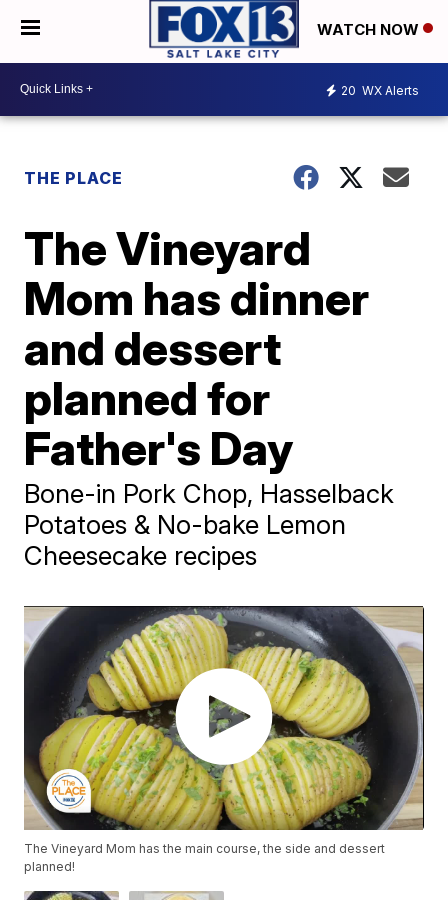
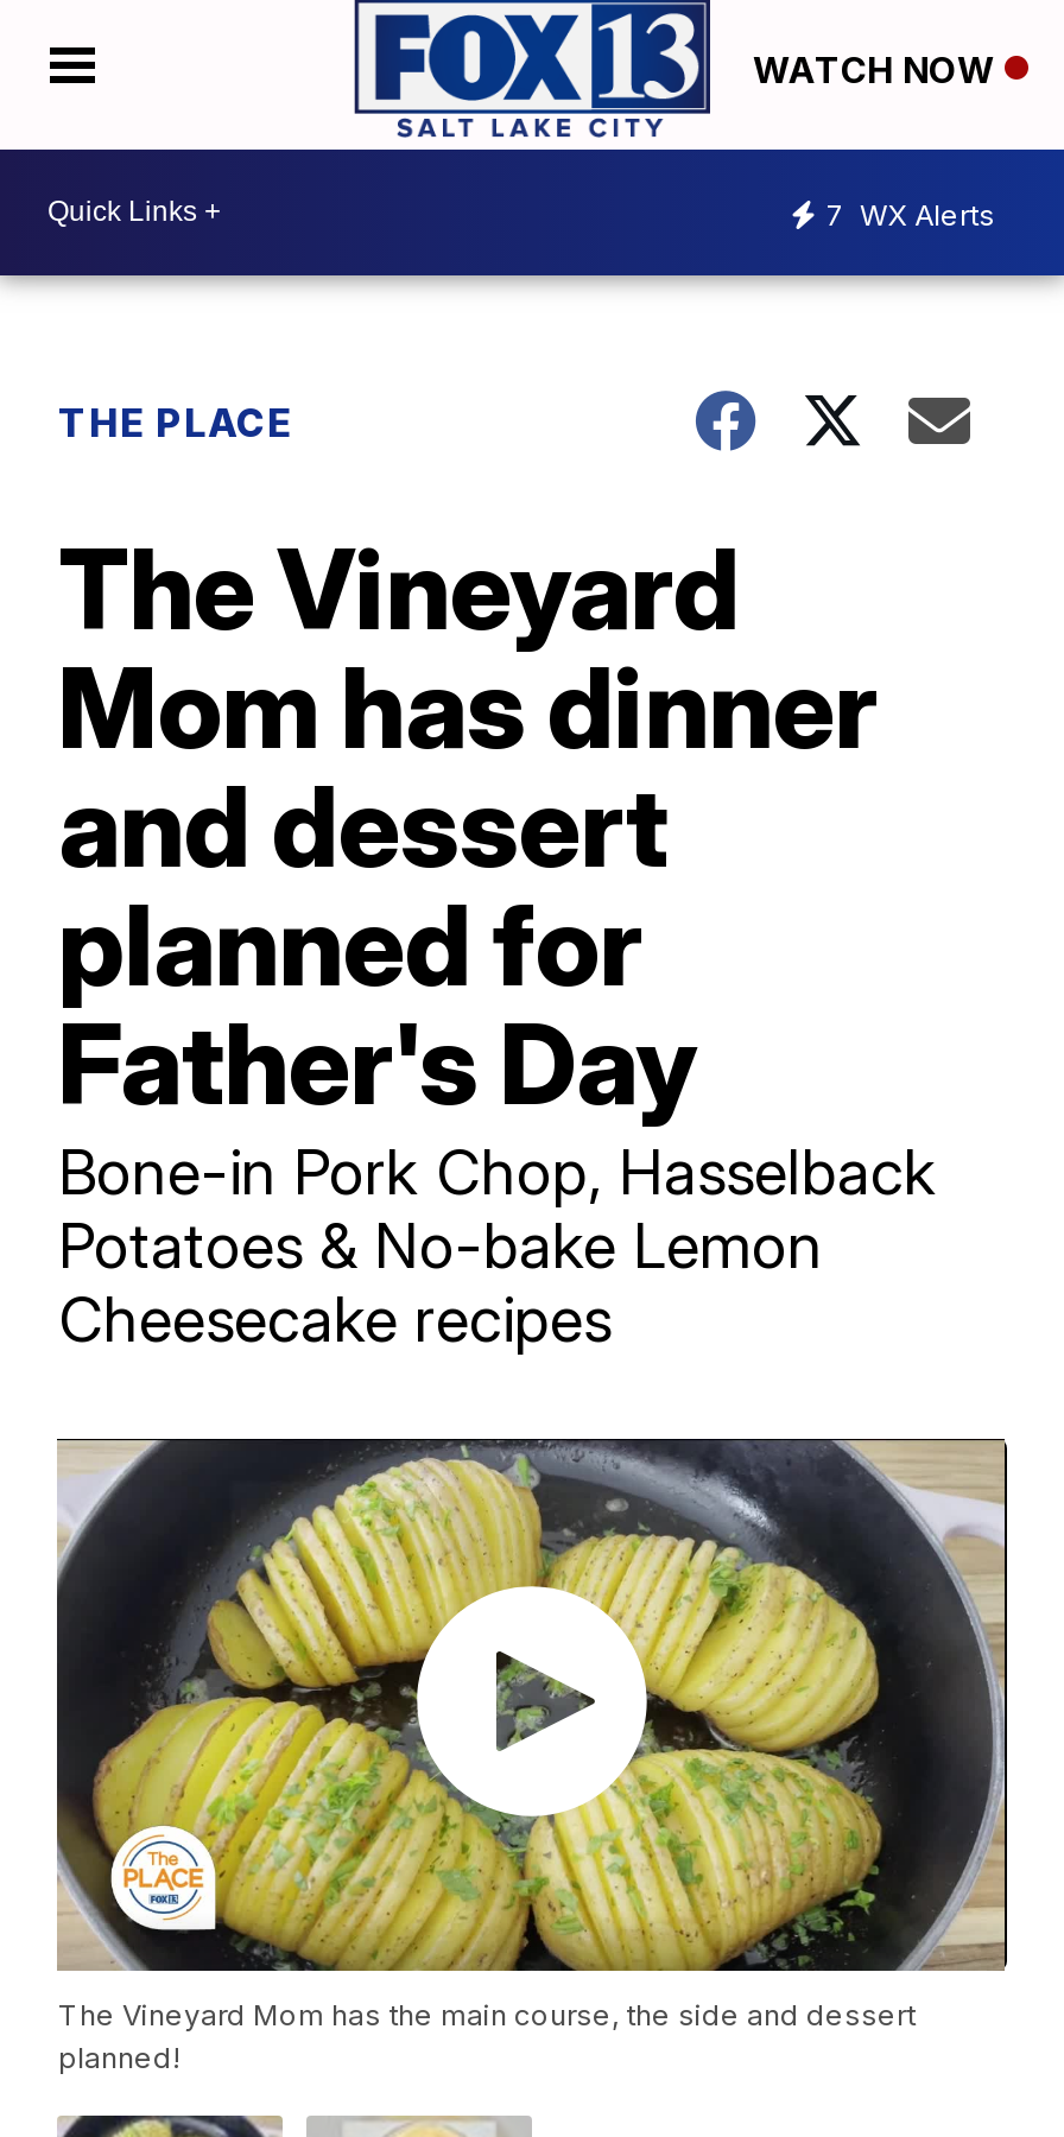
- 20 WX Alerts
+ 7 WX Alerts
